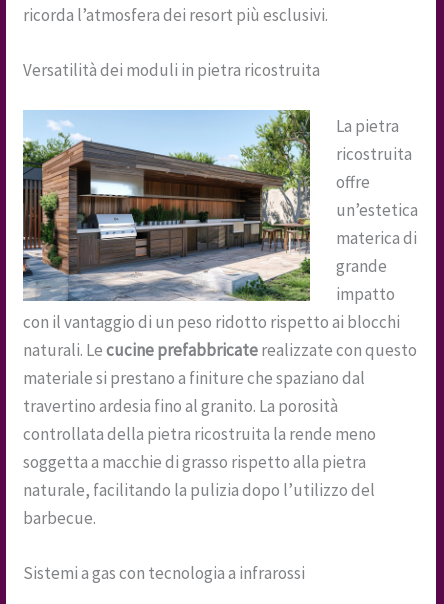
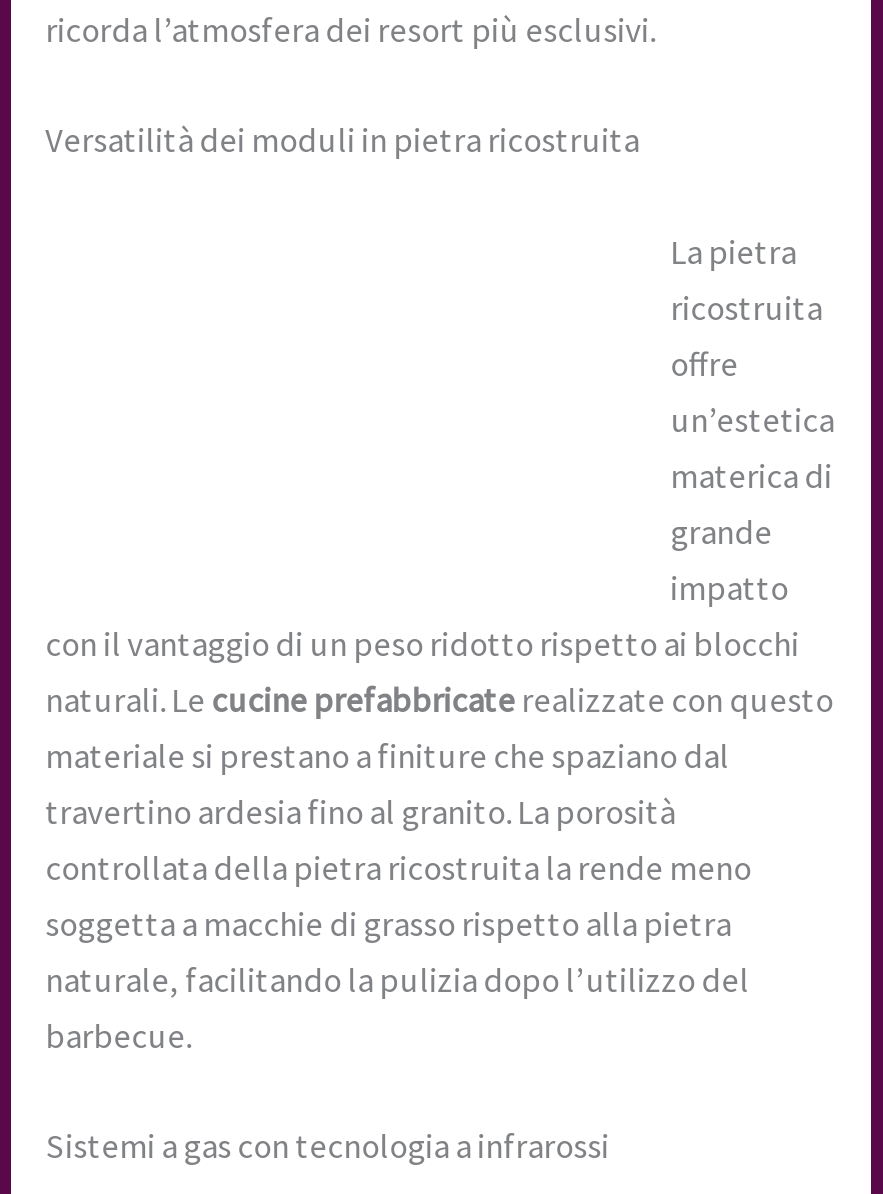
- [image]
